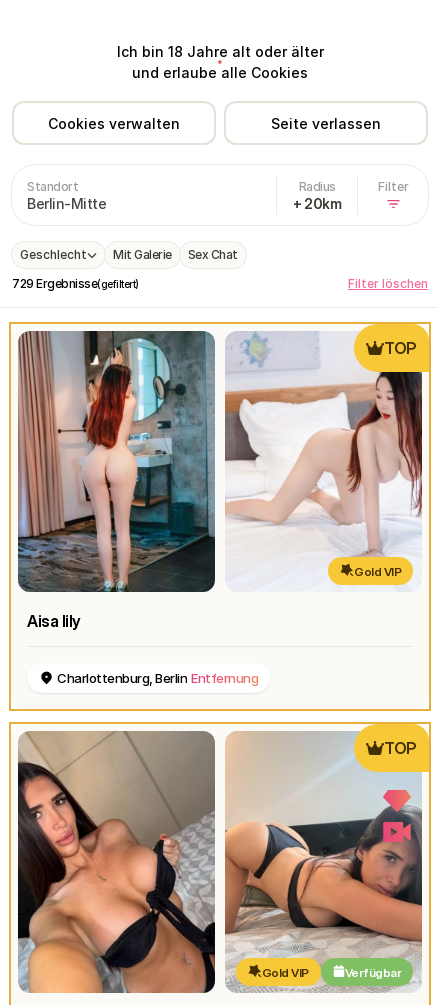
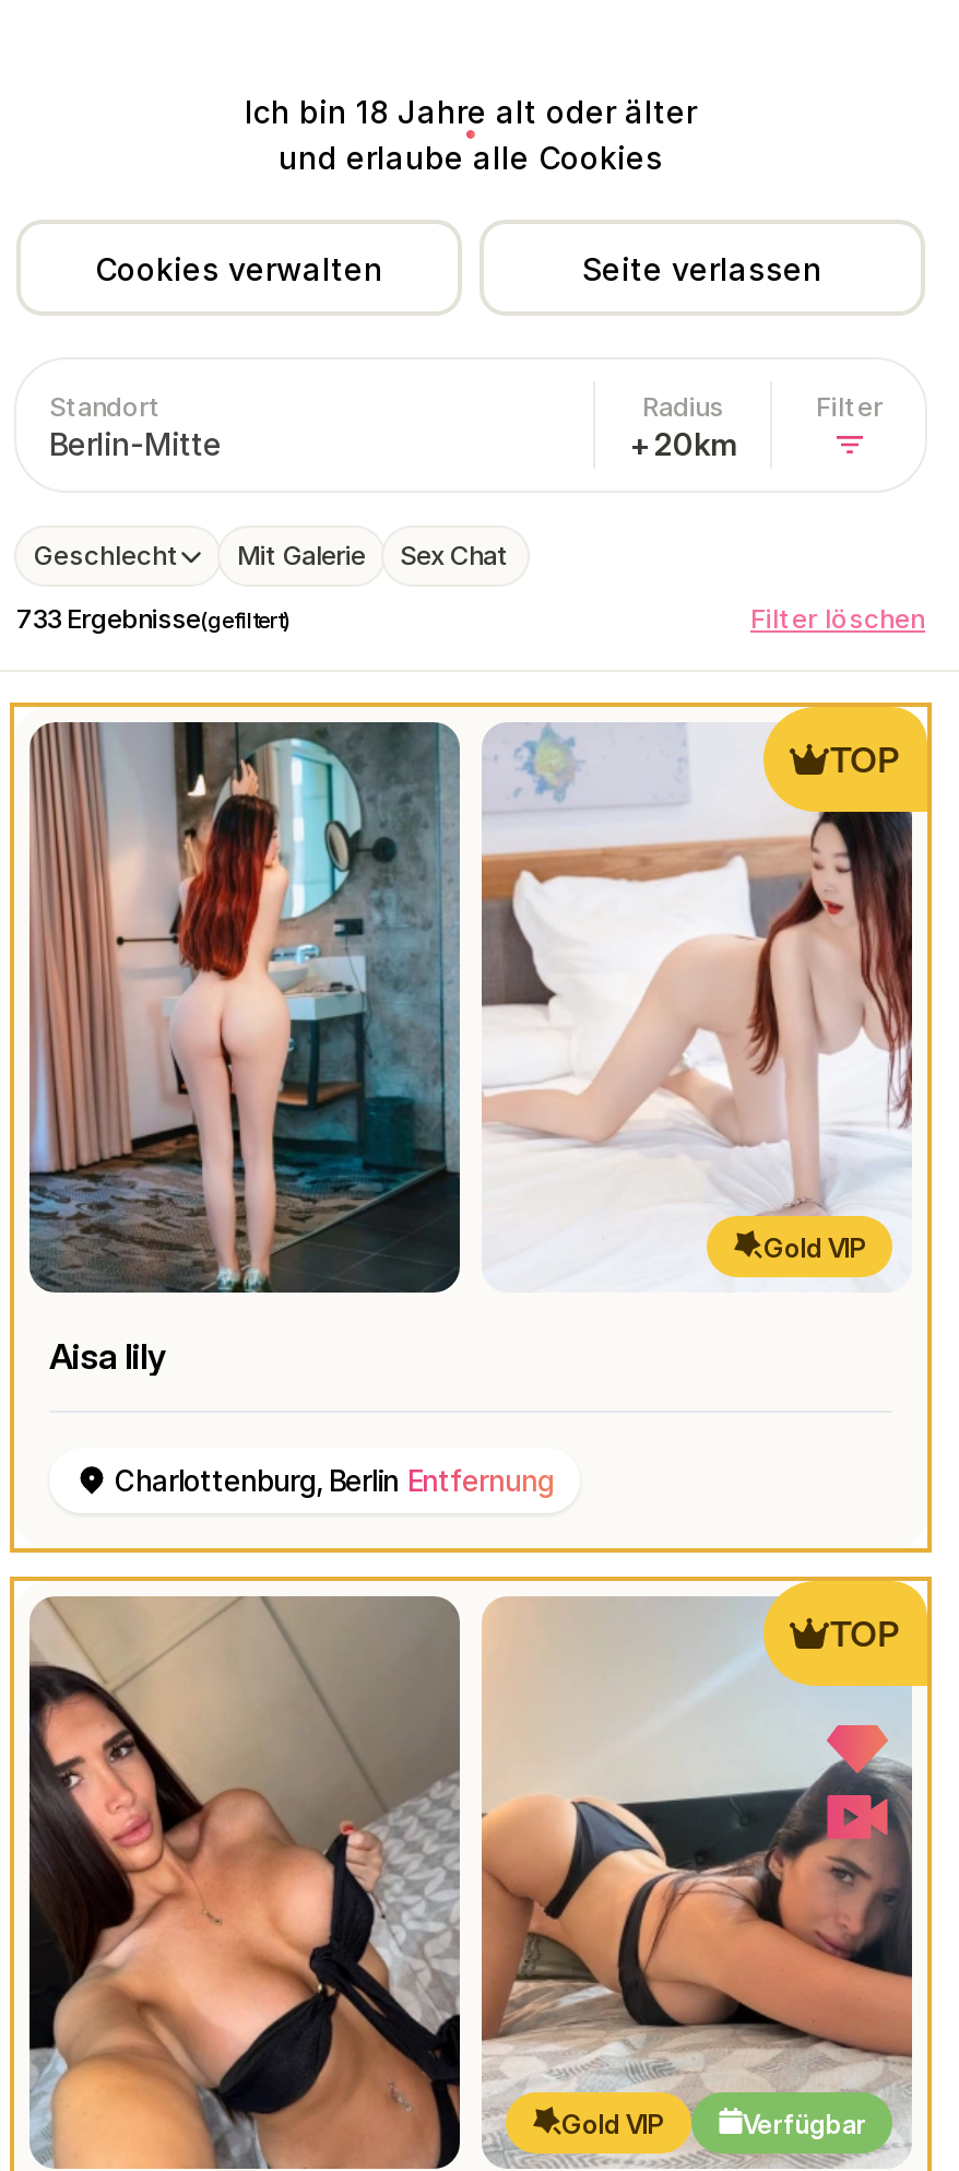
- 729 Ergebnisse(gefiltert)
+ 733 Ergebnisse(gefiltert)
